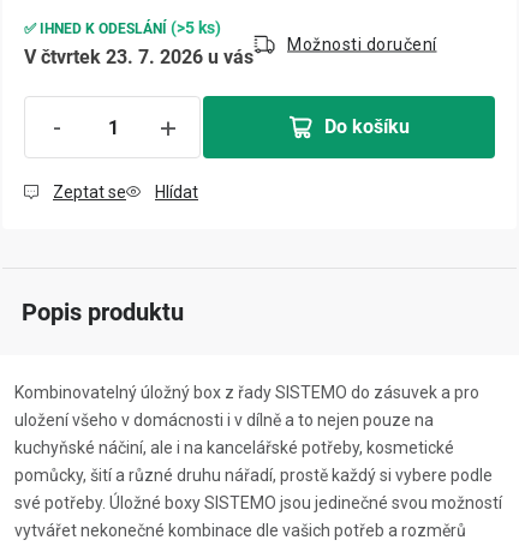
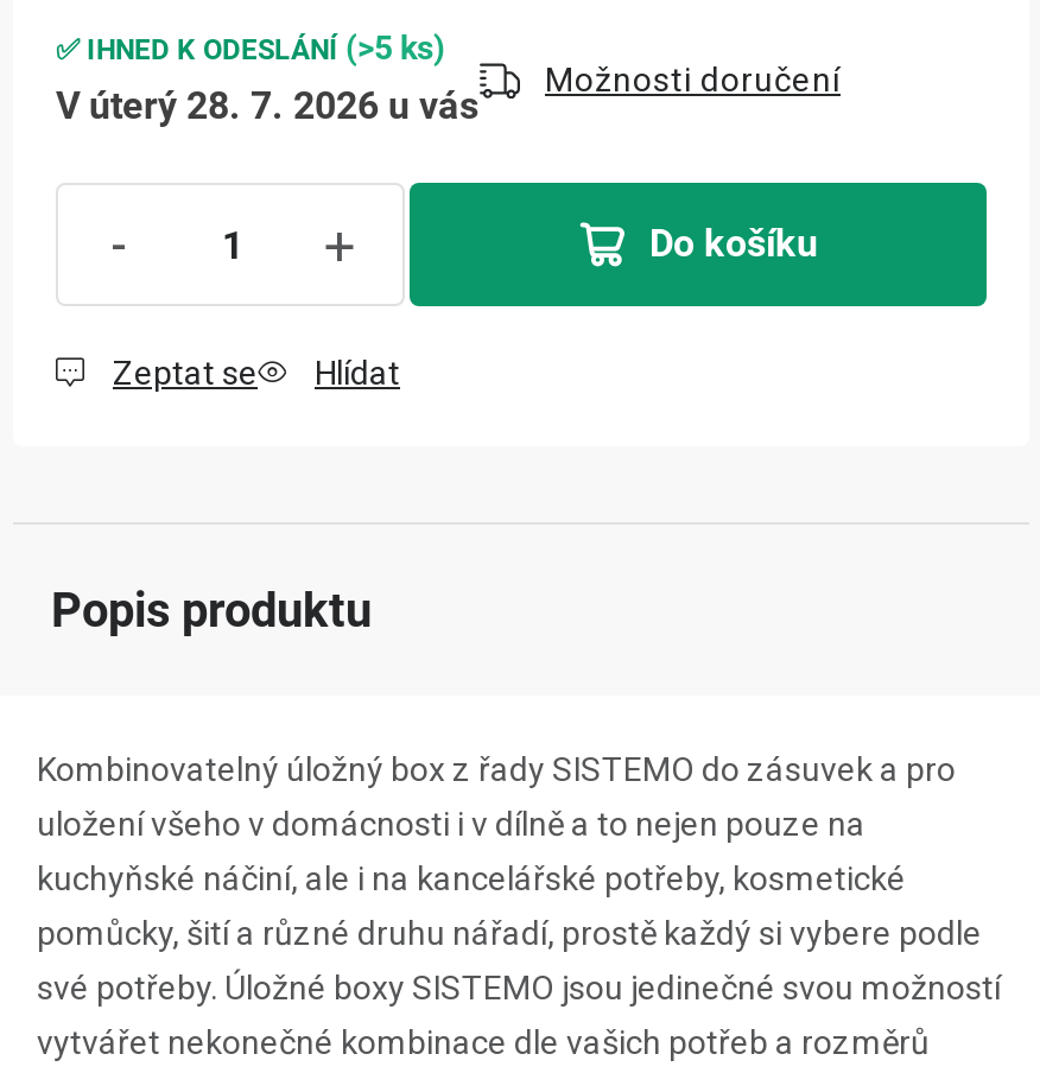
- V čtvrtek 23. 7. 2026 u vás
+ V úterý 28. 7. 2026 u vás
